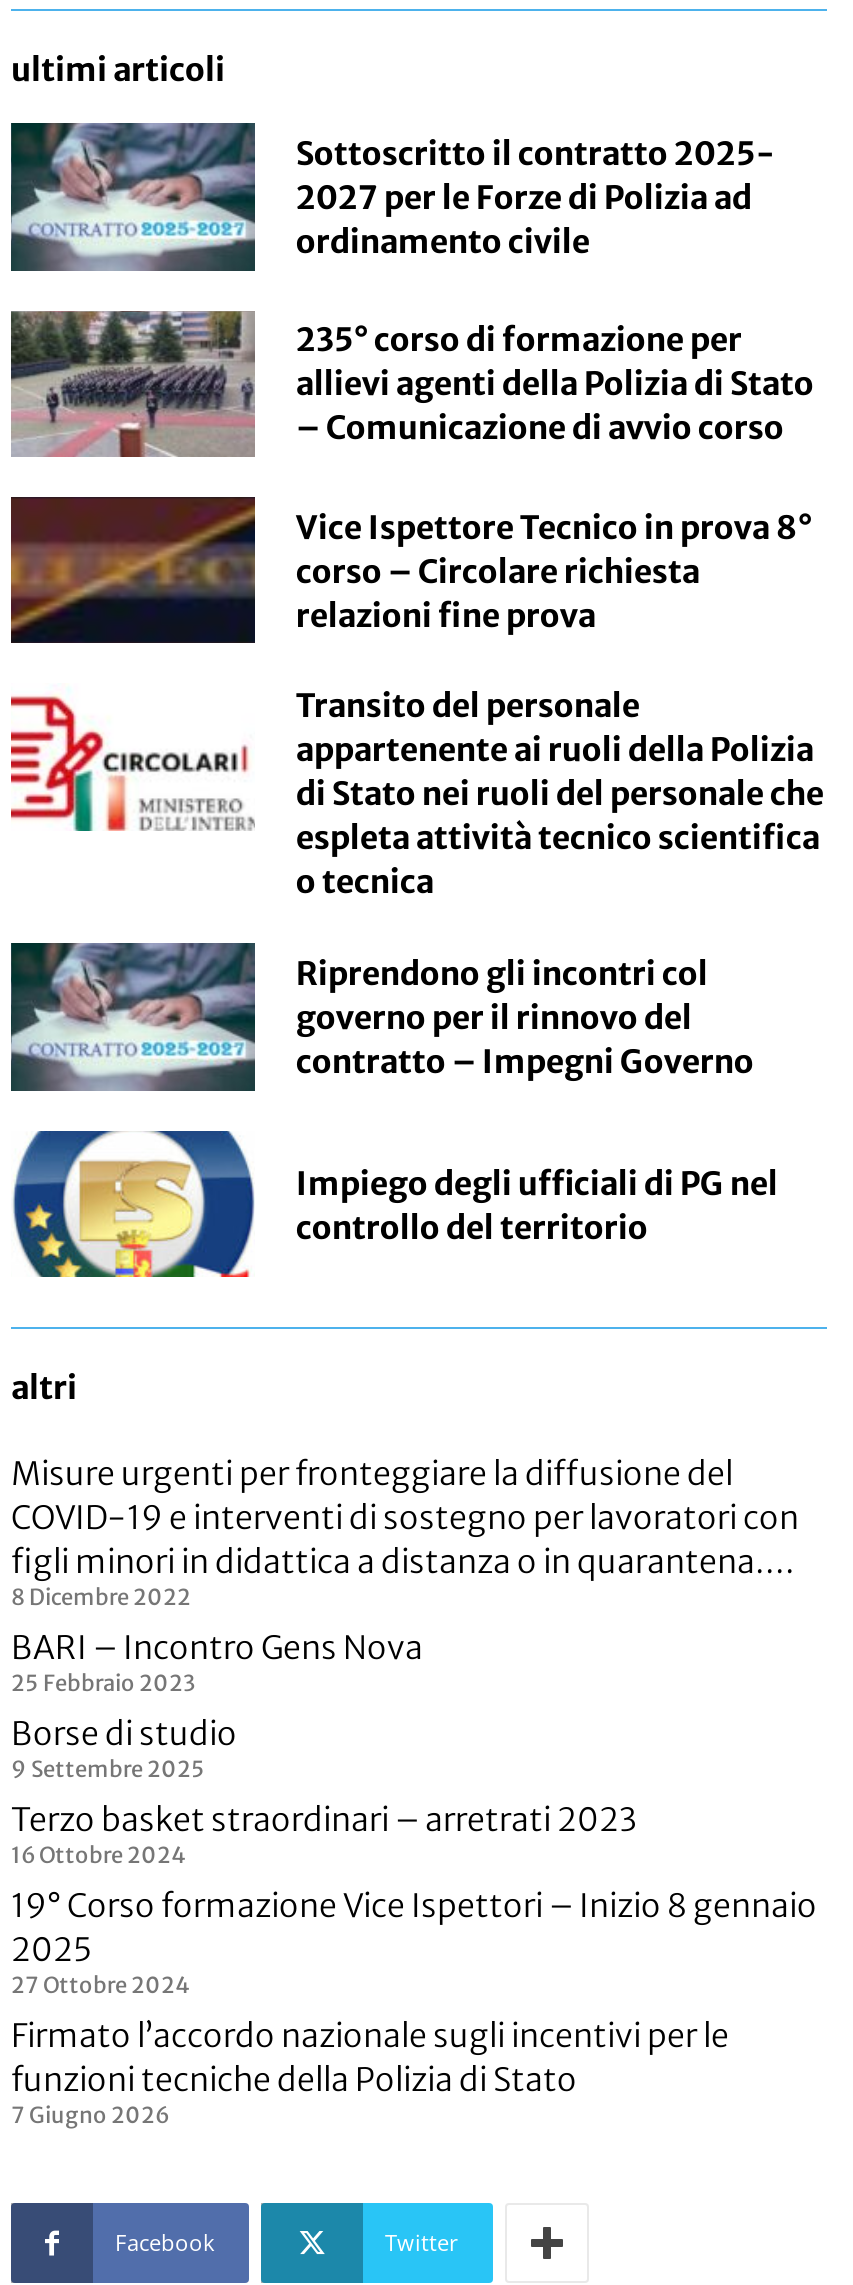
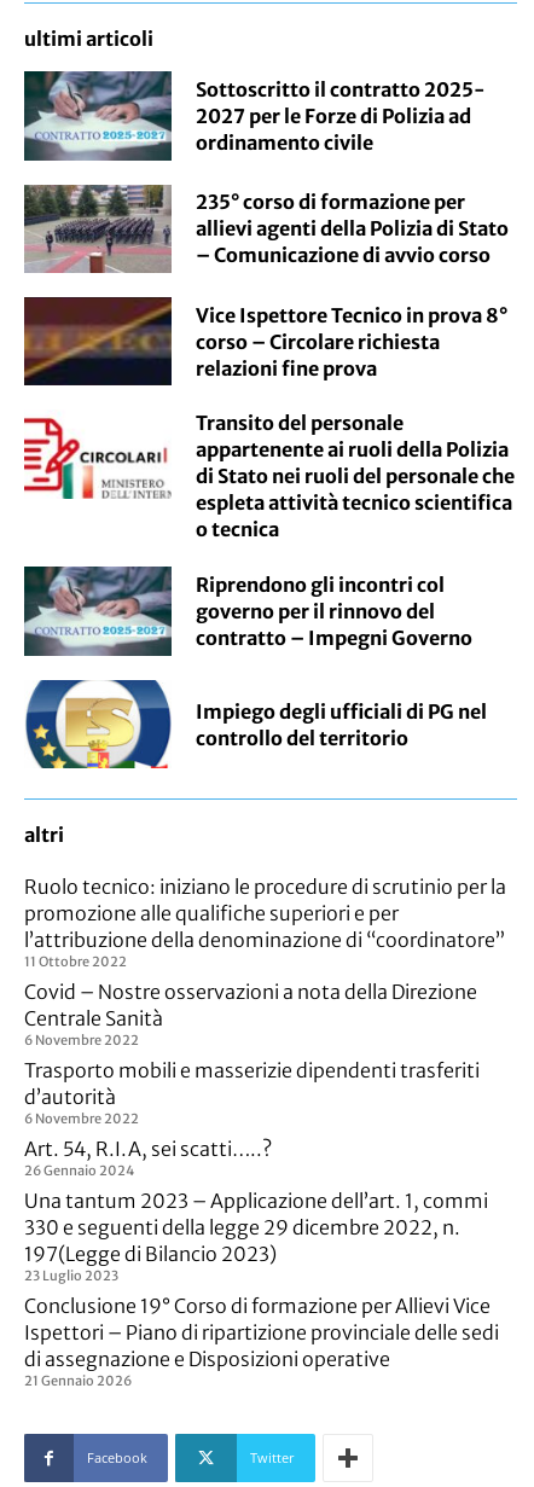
- Misure urgenti per fronteggiare la diffusione del
- COVID-19 e interventi di sostegno per lavoratori con
- figli minori in didattica a distanza o in quarantena....
- 8 Dicembre 2022
- BARI – Incontro Gens Nova
- 25 Febbraio 2023
- Borse di studio
- 9 Settembre 2025
- Terzo basket straordinari – arretrati 2023
- 16 Ottobre 2024
- 19° Corso formazione Vice Ispettori – Inizio 8 gennaio
- 2025
- 27 Ottobre 2024
- Firmato l’accordo nazionale sugli incentivi per le
- funzioni tecniche della Polizia di Stato
- 7 Giugno 2026
+ Ruolo tecnico: iniziano le procedure di scrutinio per la
+ promozione alle qualifiche superiori e per
+ l’attribuzione della denominazione di “coordinatore”
+ 11 Ottobre 2022
+ Covid – Nostre osservazioni a nota della Direzione
+ Centrale Sanità
+ 6 Novembre 2022
+ Trasporto mobili e masserizie dipendenti trasferiti
+ d’autorità
+ 6 Novembre 2022
+ Art. 54, R.I.A, sei scatti…..?
+ 26 Gennaio 2024
+ Una tantum 2023 – Applicazione dell’art. 1, commi
+ 330 e seguenti della legge 29 dicembre 2022, n.
+ 197(Legge di Bilancio 2023)
+ 23 Luglio 2023
+ Conclusione 19° Corso di formazione per Allievi Vice
+ Ispettori – Piano di ripartizione provinciale delle sedi
+ di assegnazione e Disposizioni operative
+ 21 Gennaio 2026
